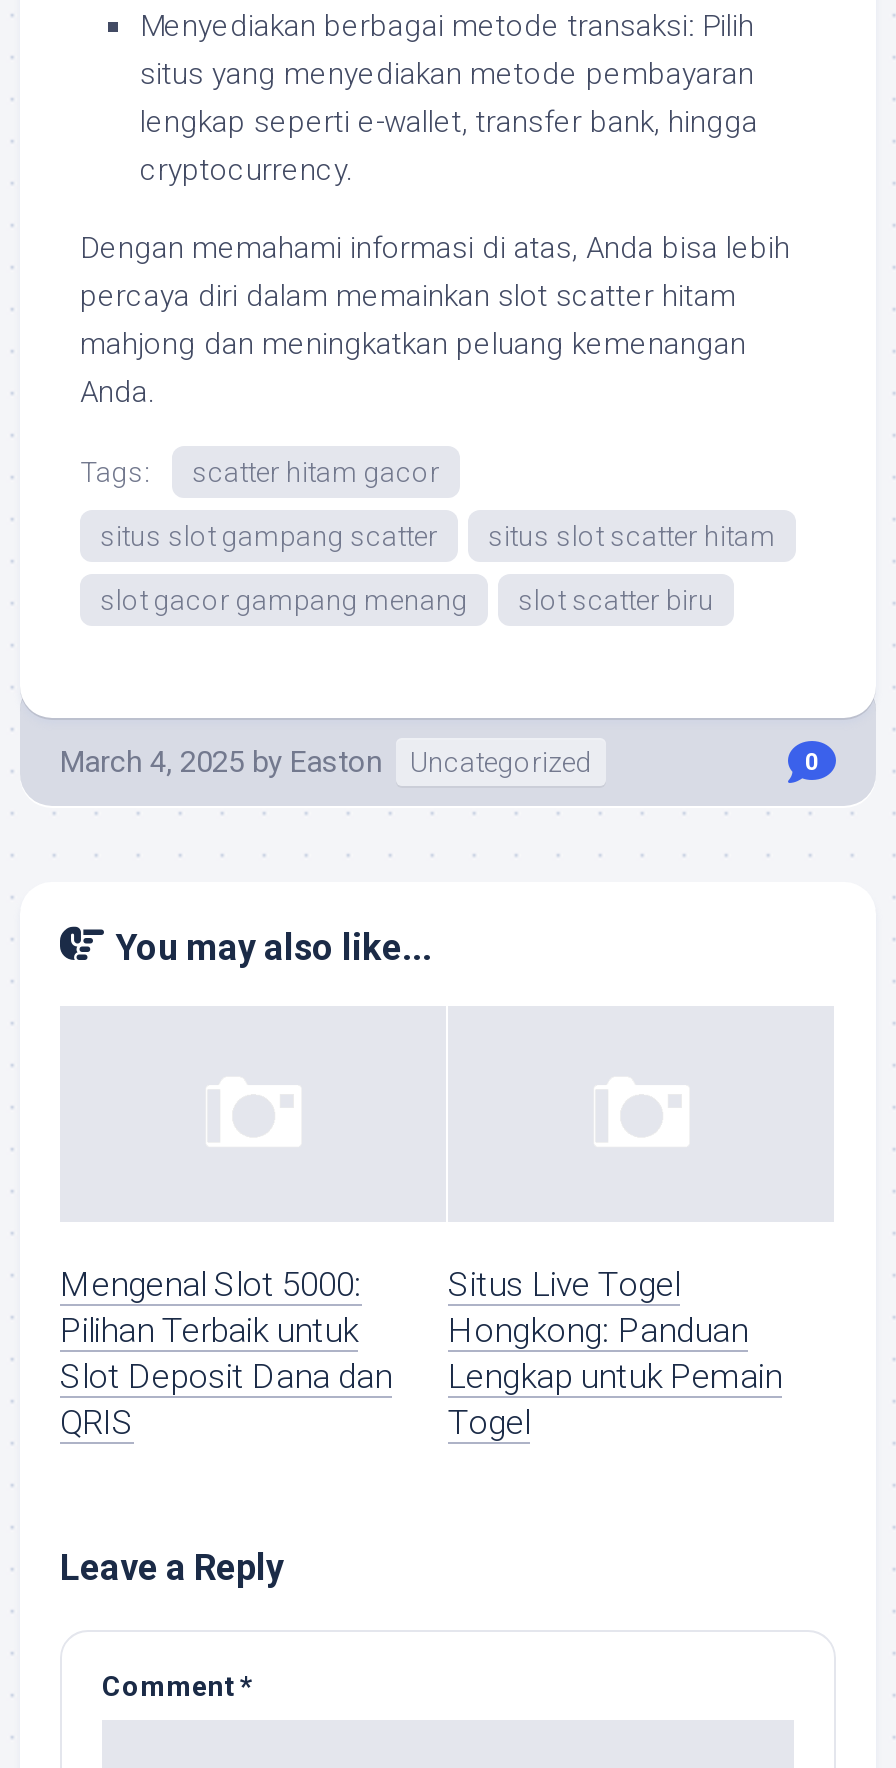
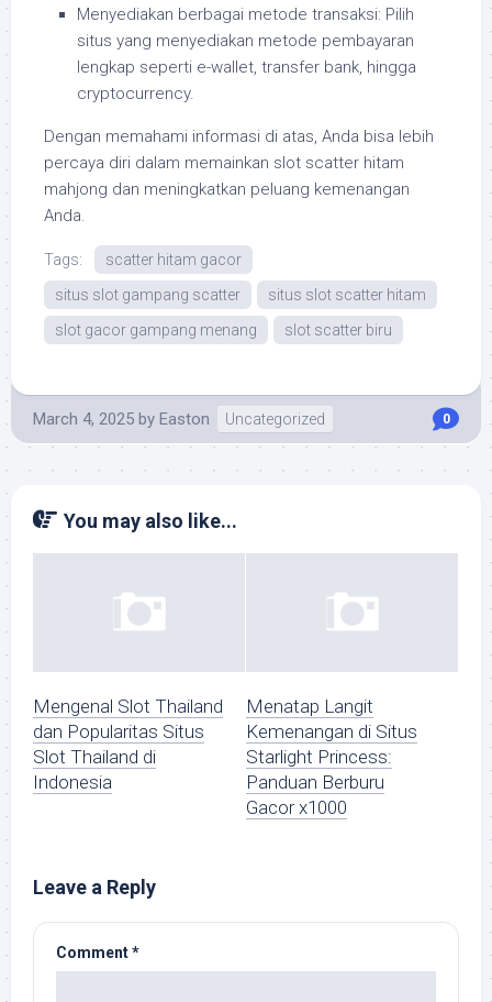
- Mengenal Slot 5000:
- Pilihan Terbaik untuk
- Slot Deposit Dana dan
- QRIS
+ Mengenal Slot Thailand
+ dan Popularitas Situs
+ Slot Thailand di
+ Indonesia

- Situs Live Togel
- Hongkong: Panduan
- Lengkap untuk Pemain
- Togel
+ Menatap Langit
+ Kemenangan di Situs
+ Starlight Princess:
+ Panduan Berburu
+ Gacor x1000
